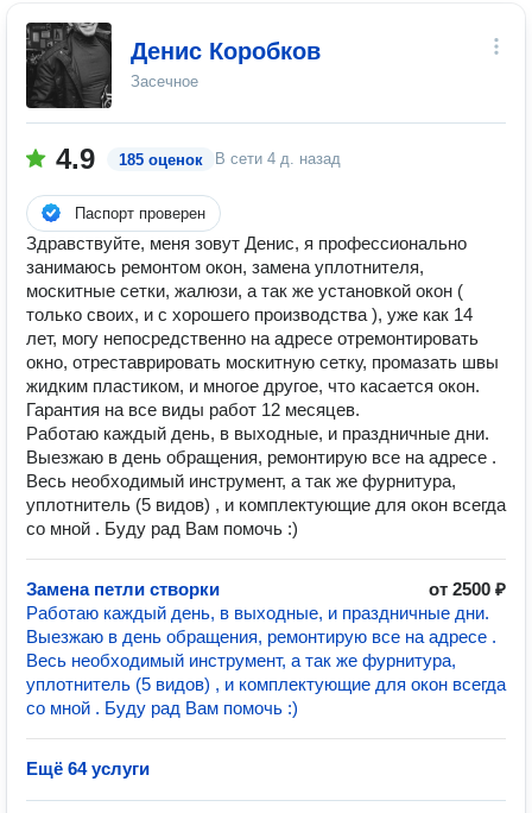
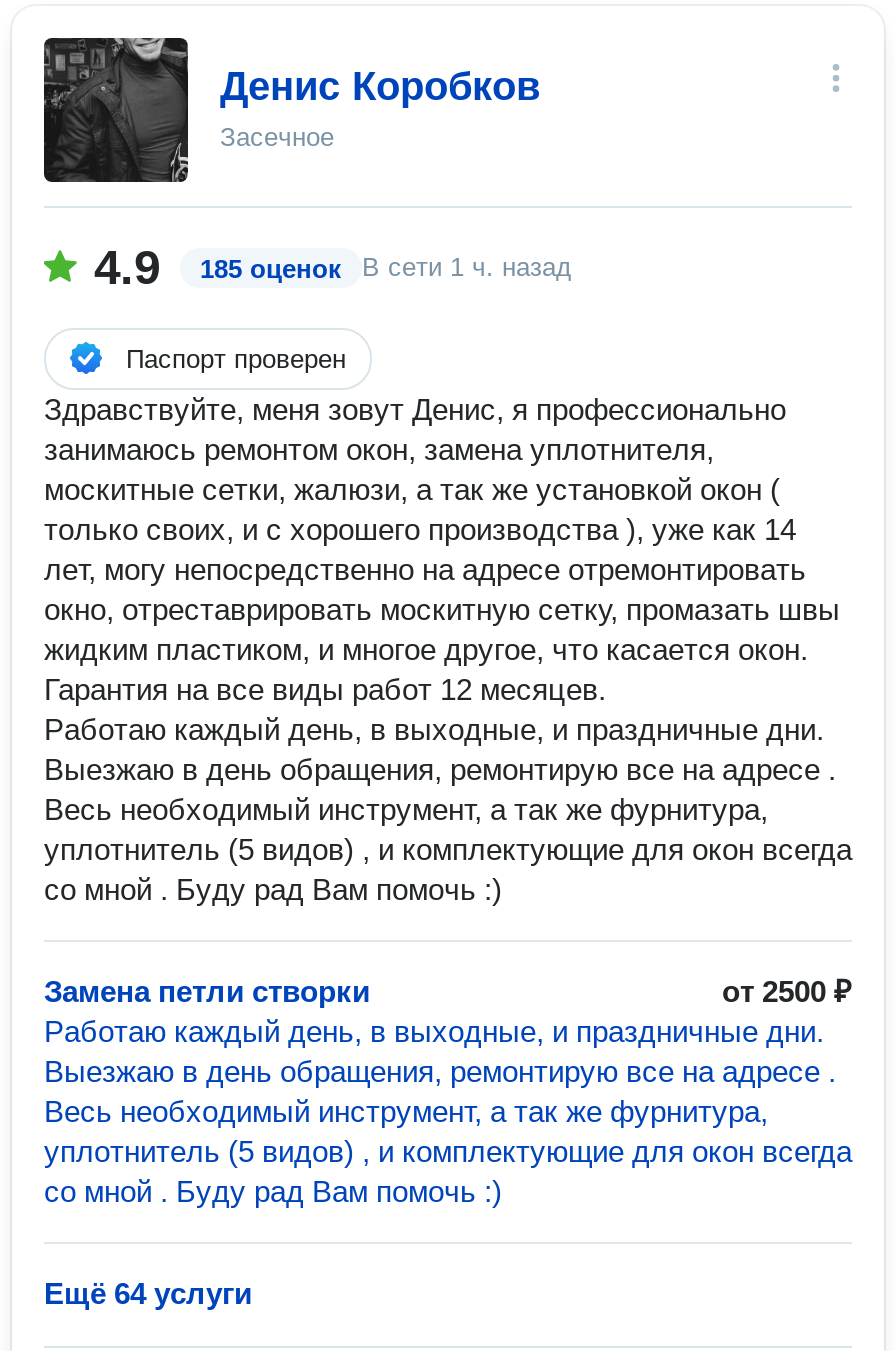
- 4.9 185 оценок В сети 4 д. назад
+ 4.9 185 оценок В сети 1 ч. назад
